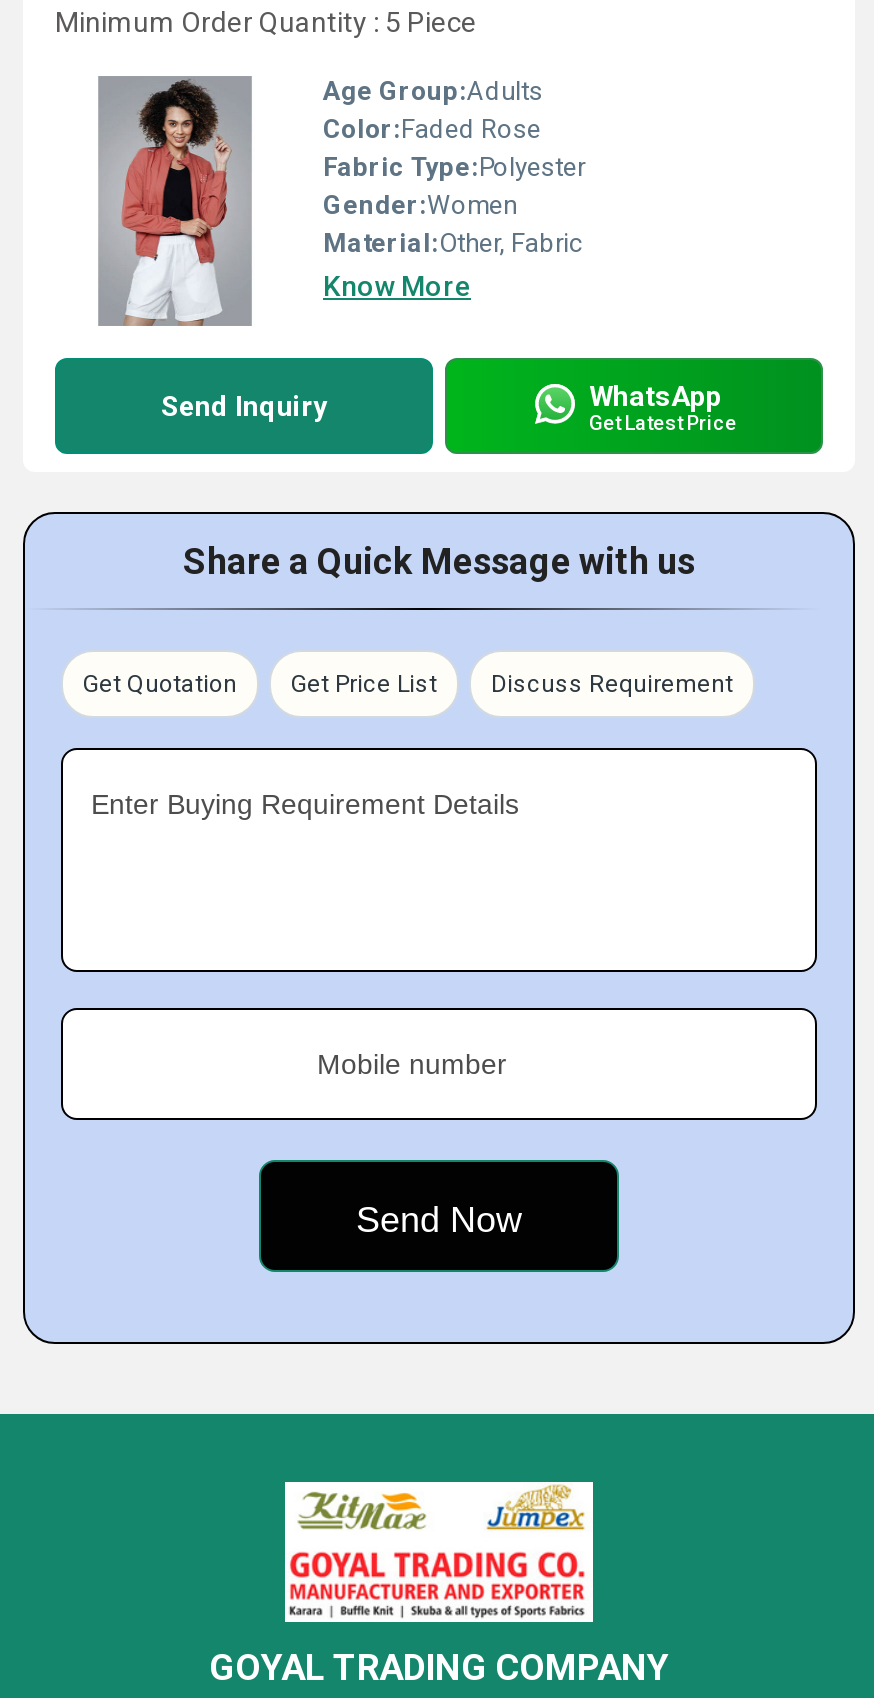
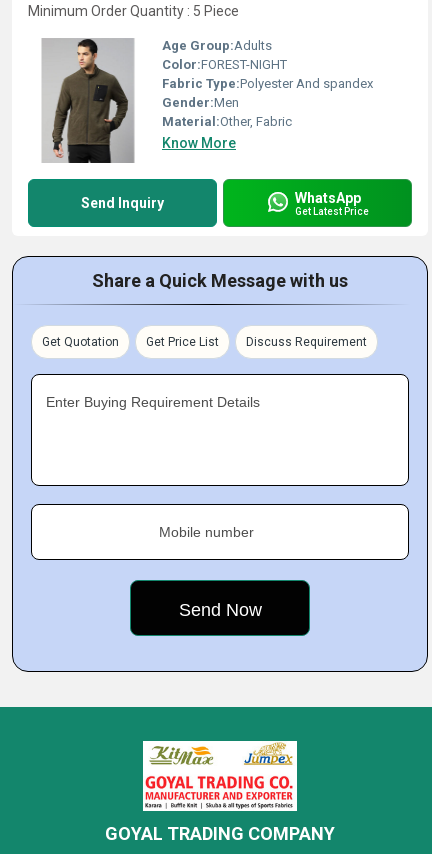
- [image]
- Color:Faded Rose
- Fabric Type:Polyester
- Gender:Women
+ [image]
+ Color:FOREST-NIGHT
+ Fabric Type:Polyester And spandex
+ Gender:Men
